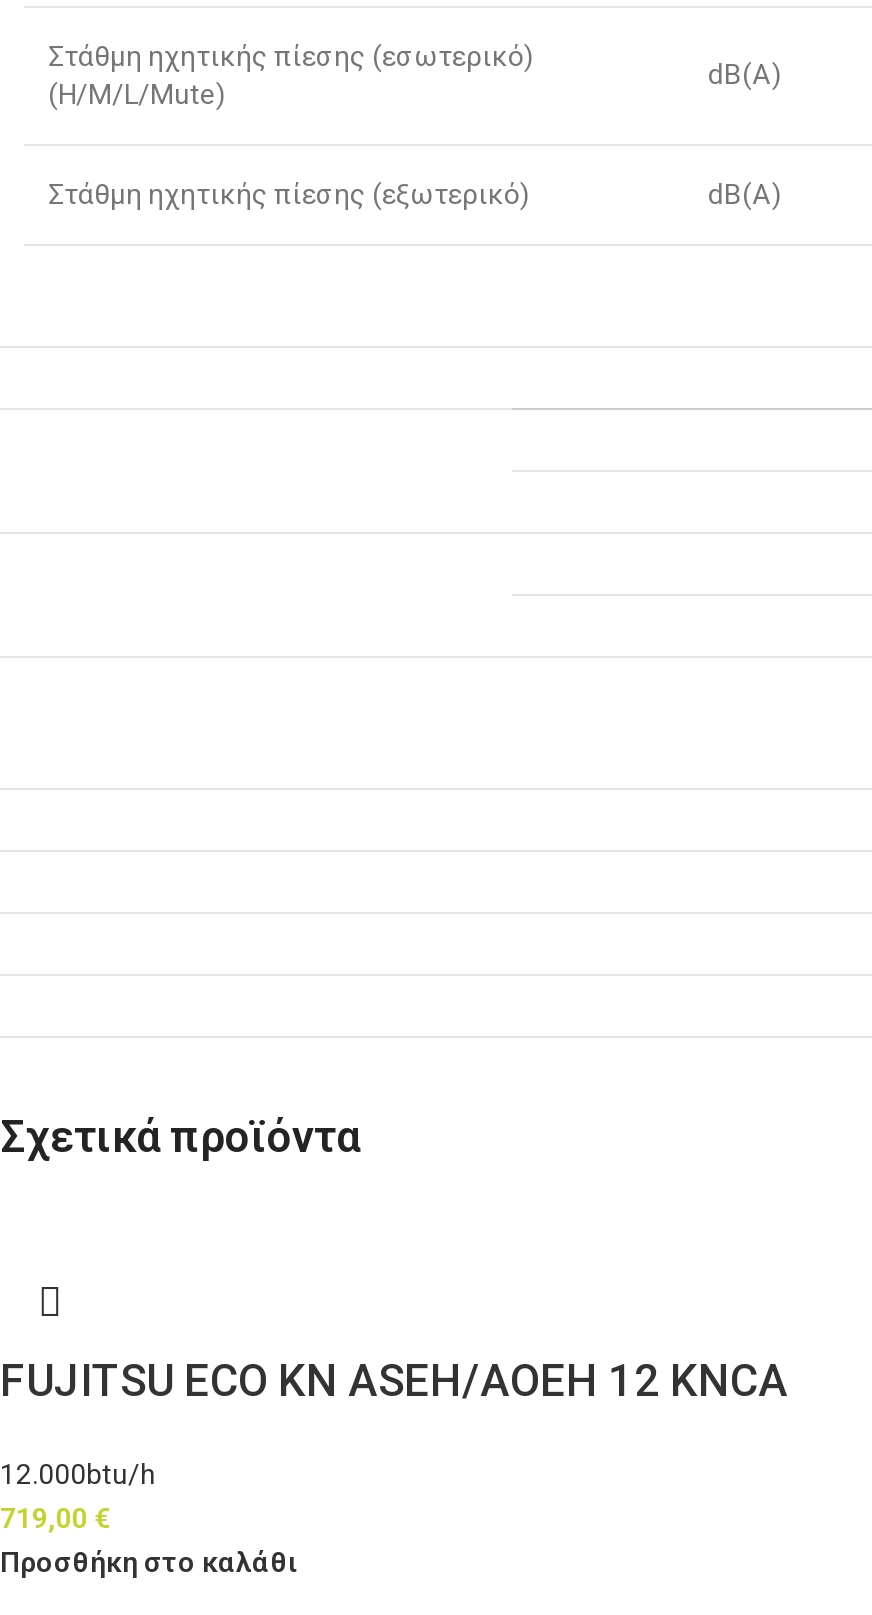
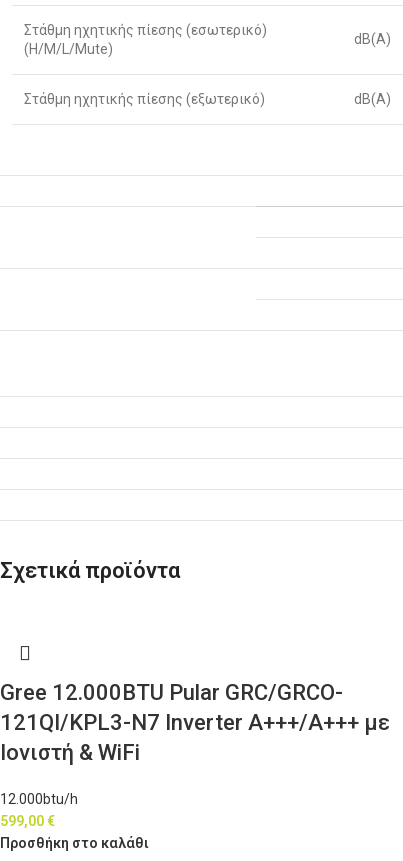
- FUJITSU ECO KN ASEH/AOEH 12 KNCA
+ Gree 12.000BTU Pular GRC/GRCO-
+ 121QI/KPL3-N7 Inverter A+++/A+++ με
+ Ιονιστή & WiFi

- 719,00 €
+ 599,00 €
